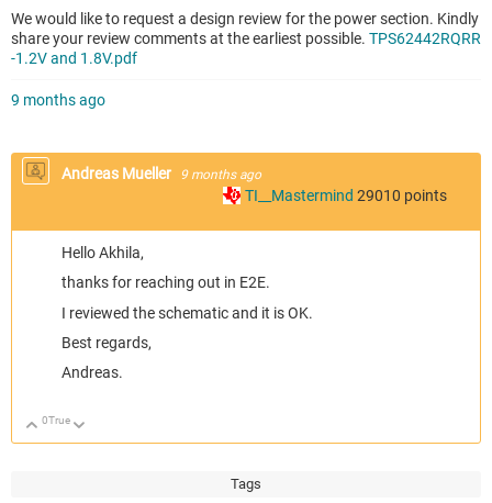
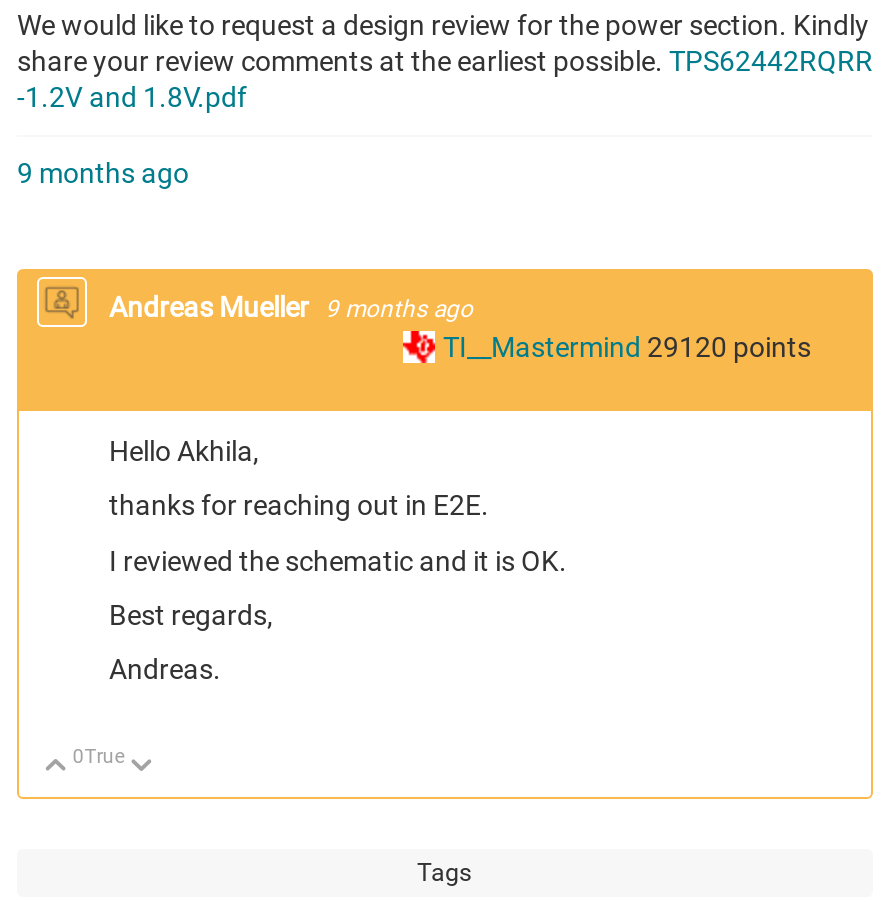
- TI__Mastermind 29010 points
+ TI__Mastermind 29120 points
